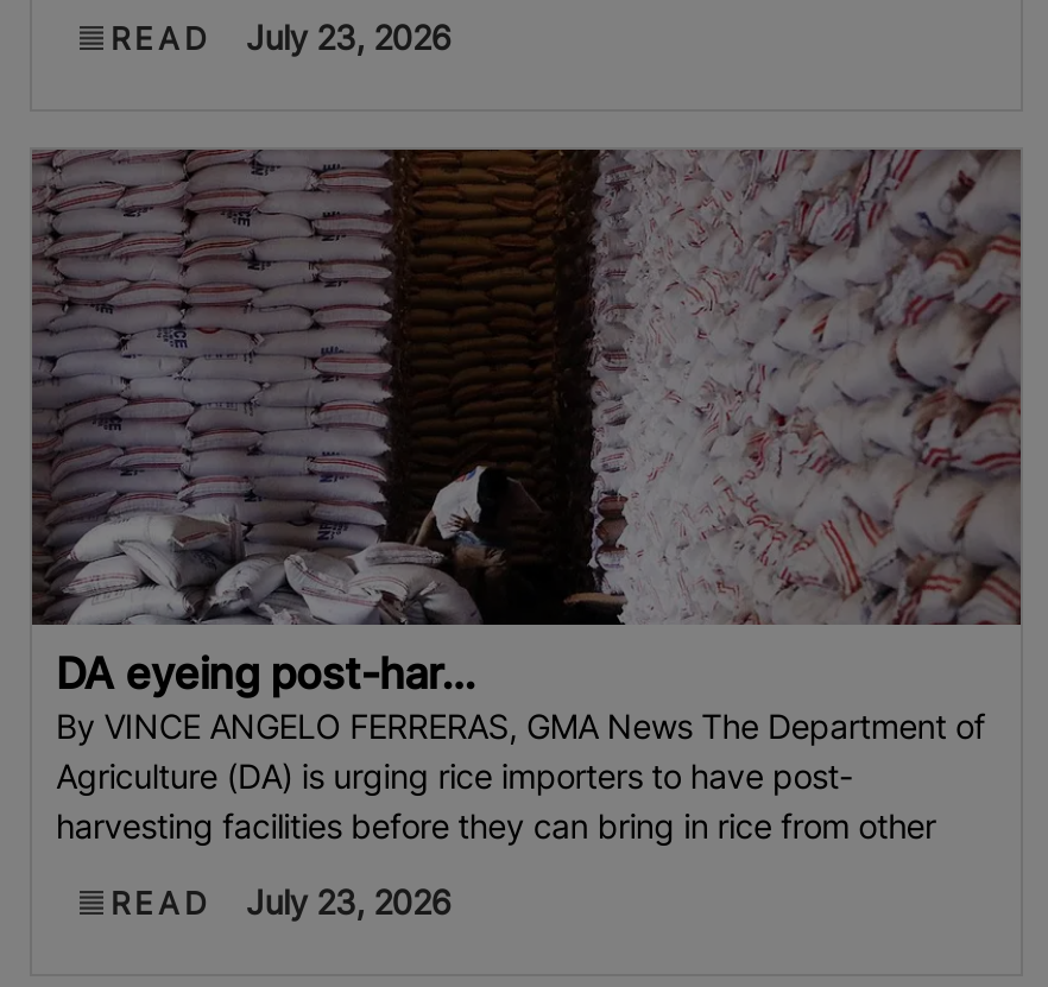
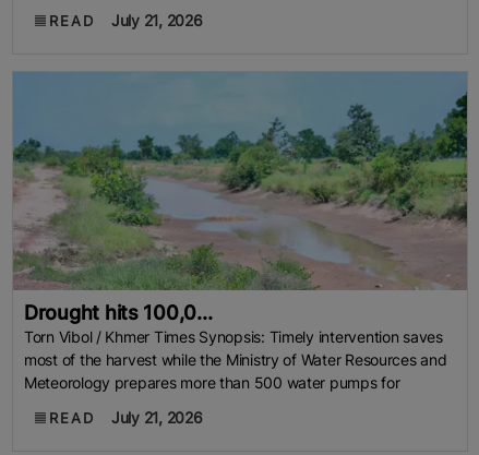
- READ July 23, 2026
+ READ July 21, 2026

- [image]
- DA eyeing post-har...
- By VINCE ANGELO FERRERAS, GMA News The Department of
- Agriculture (DA) is urging rice importers to have post-
- harvesting facilities before they can bring in rice from other
+ [image]
+ Drought hits 100,0...
+ Torn Vibol / Khmer Times Synopsis: Timely intervention saves
+ most of the harvest while the Ministry of Water Resources and
+ Meteorology prepares more than 500 water pumps for

- READ July 23, 2026
+ READ July 21, 2026
